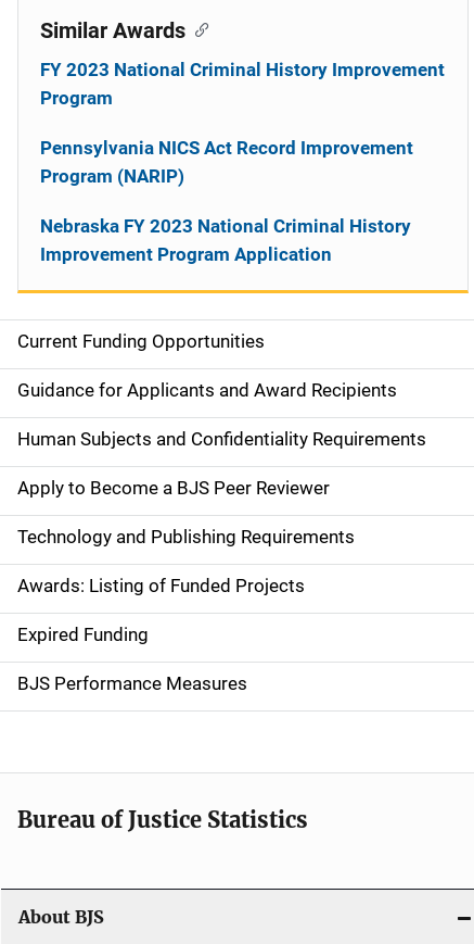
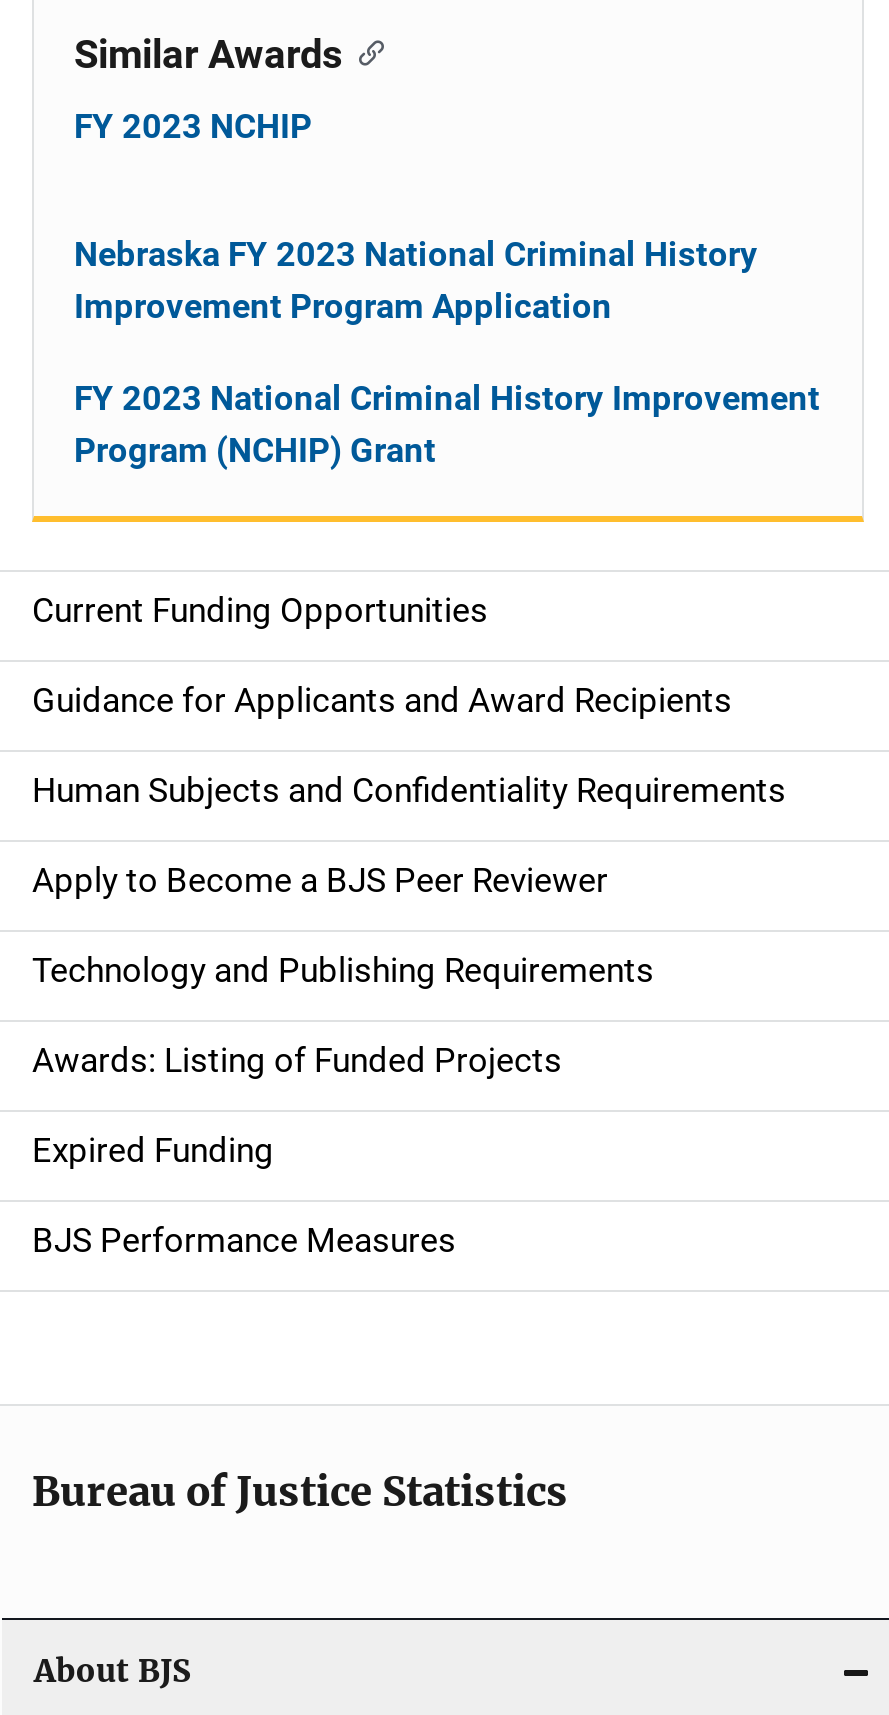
moved down: FY 2023 National Criminal History Improvement

- Program
- Pennsylvania NICS Act Record Improvement
- Program (NARIP)
+ FY 2023 NCHIP

moved up: Nebraska FY 2023 National Criminal History | Improvement Program Application

+ Program (NCHIP) Grant
